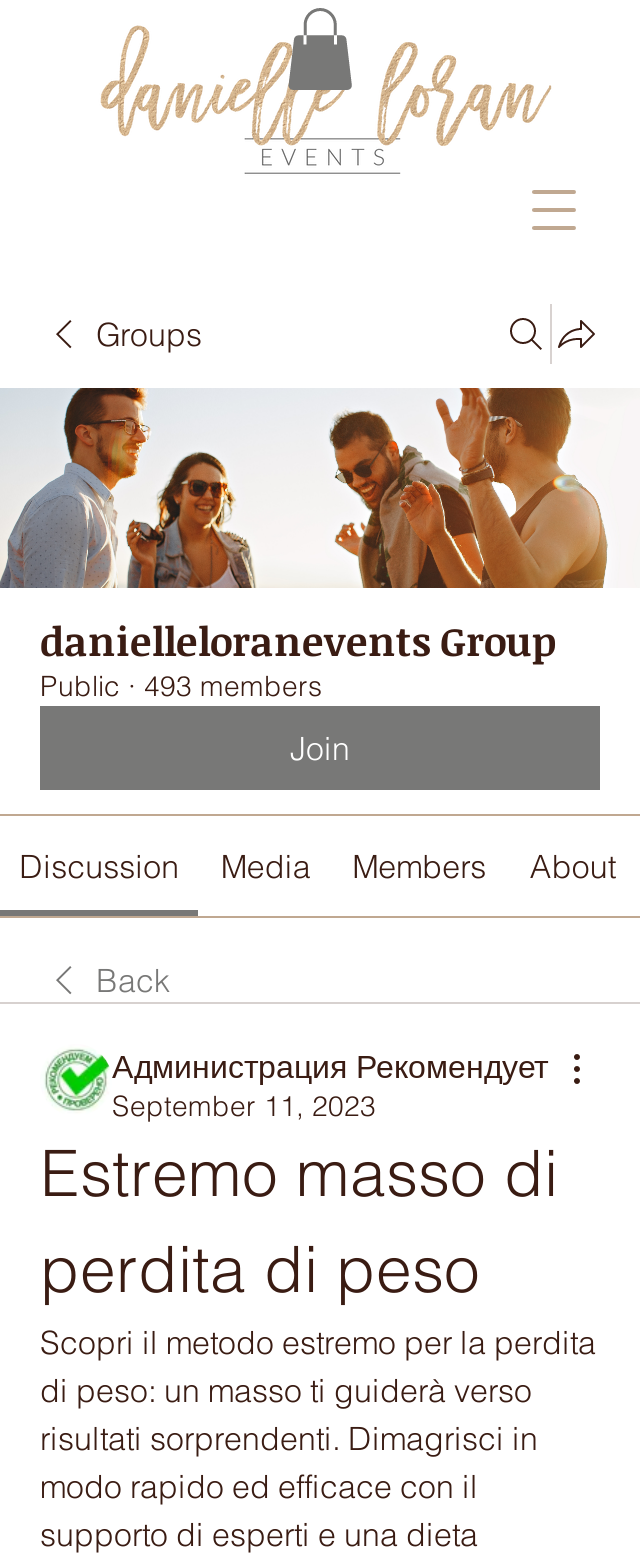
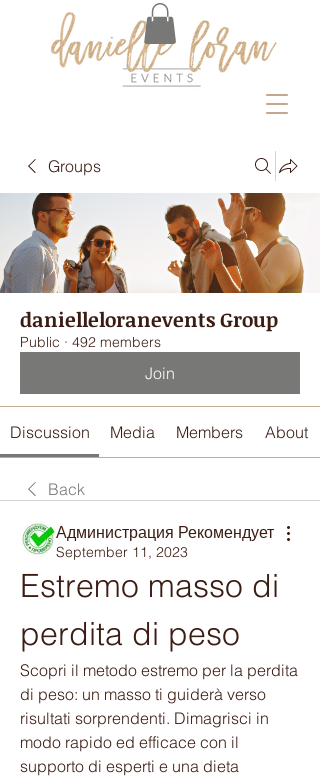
- Public · 493 members
+ Public · 492 members
